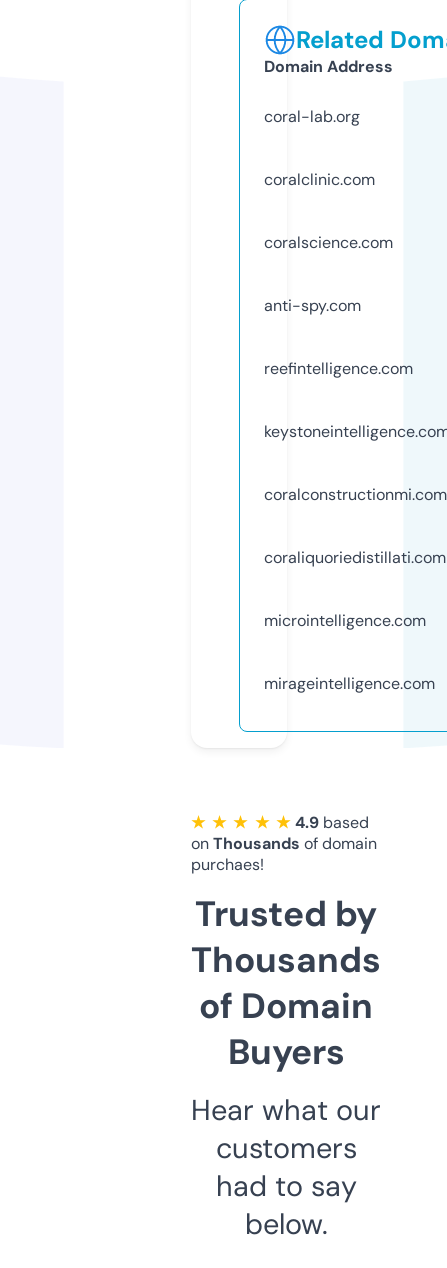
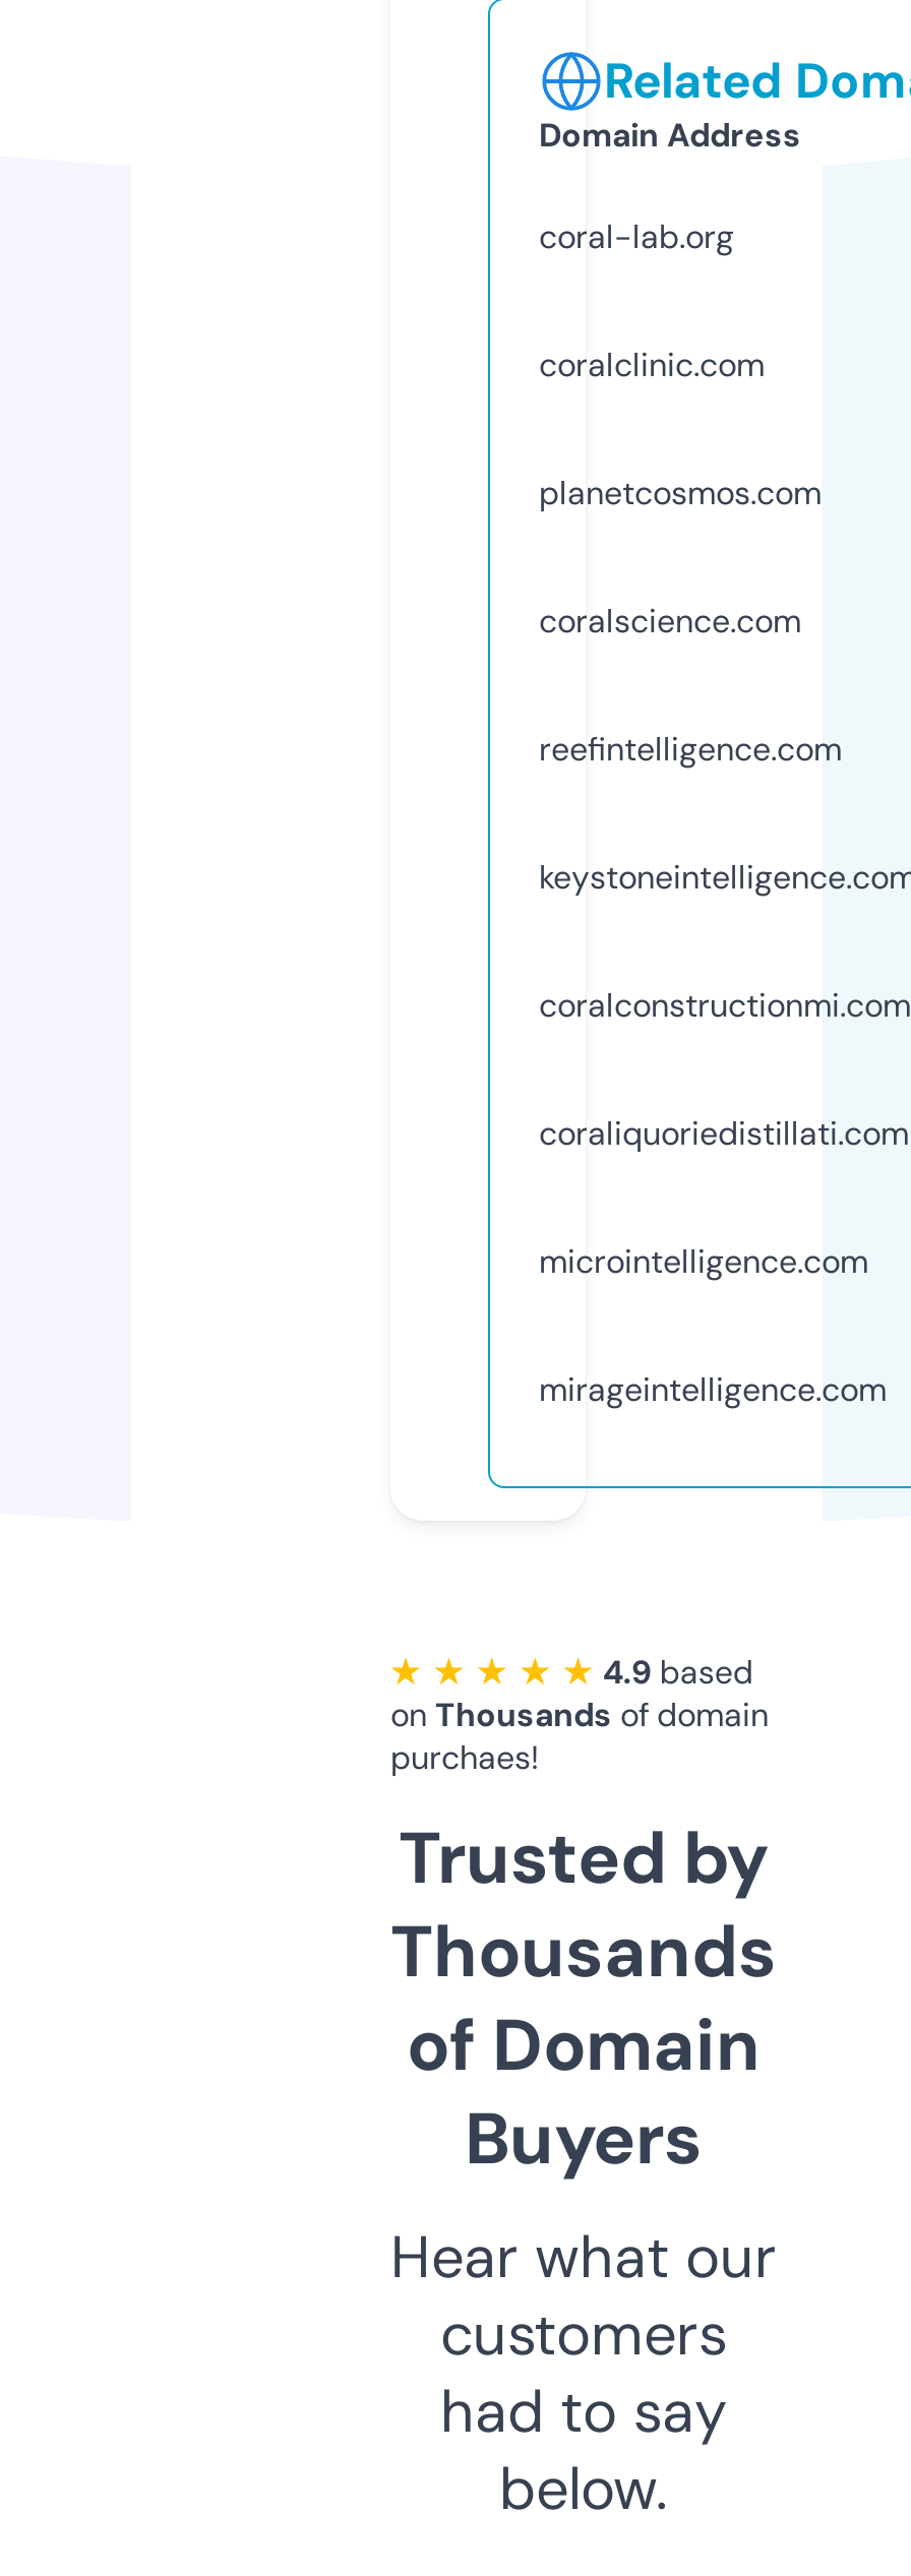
+ planetcosmos.com

moved down: coralscience.com

- anti-spy.com
